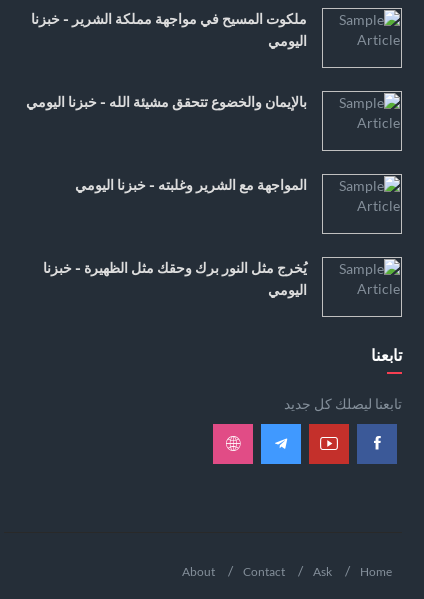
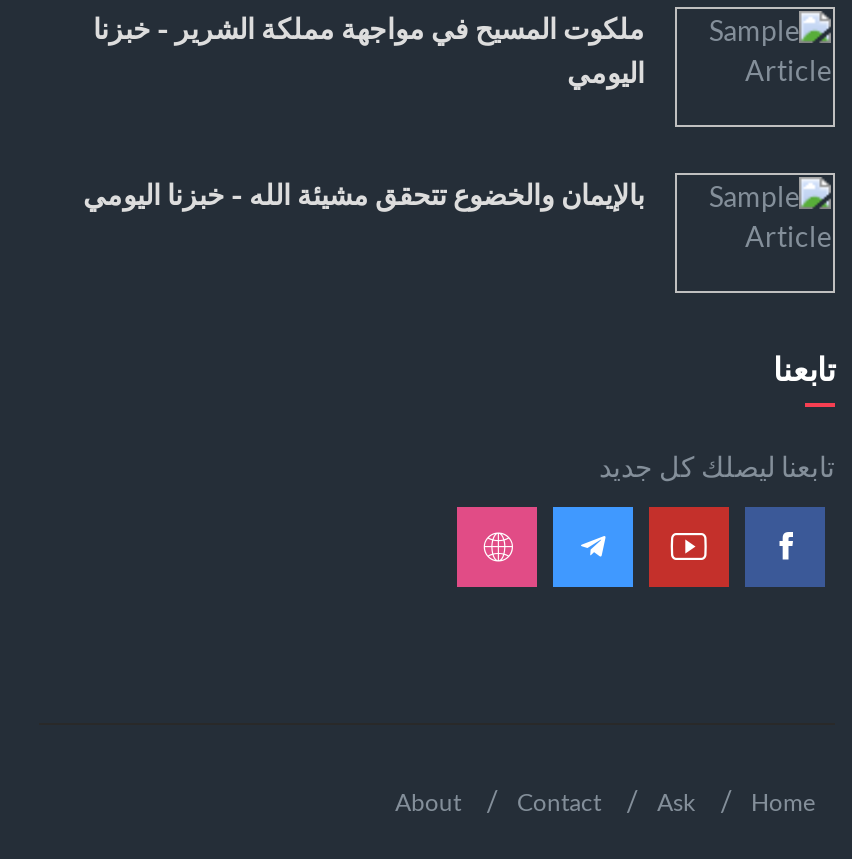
- المواجهة مع الشرير وغلبته - خبزنا اليومي

- يُخرج مثل النور برك وحقك مثل الظهيرة - خبزنا
- اليومي
